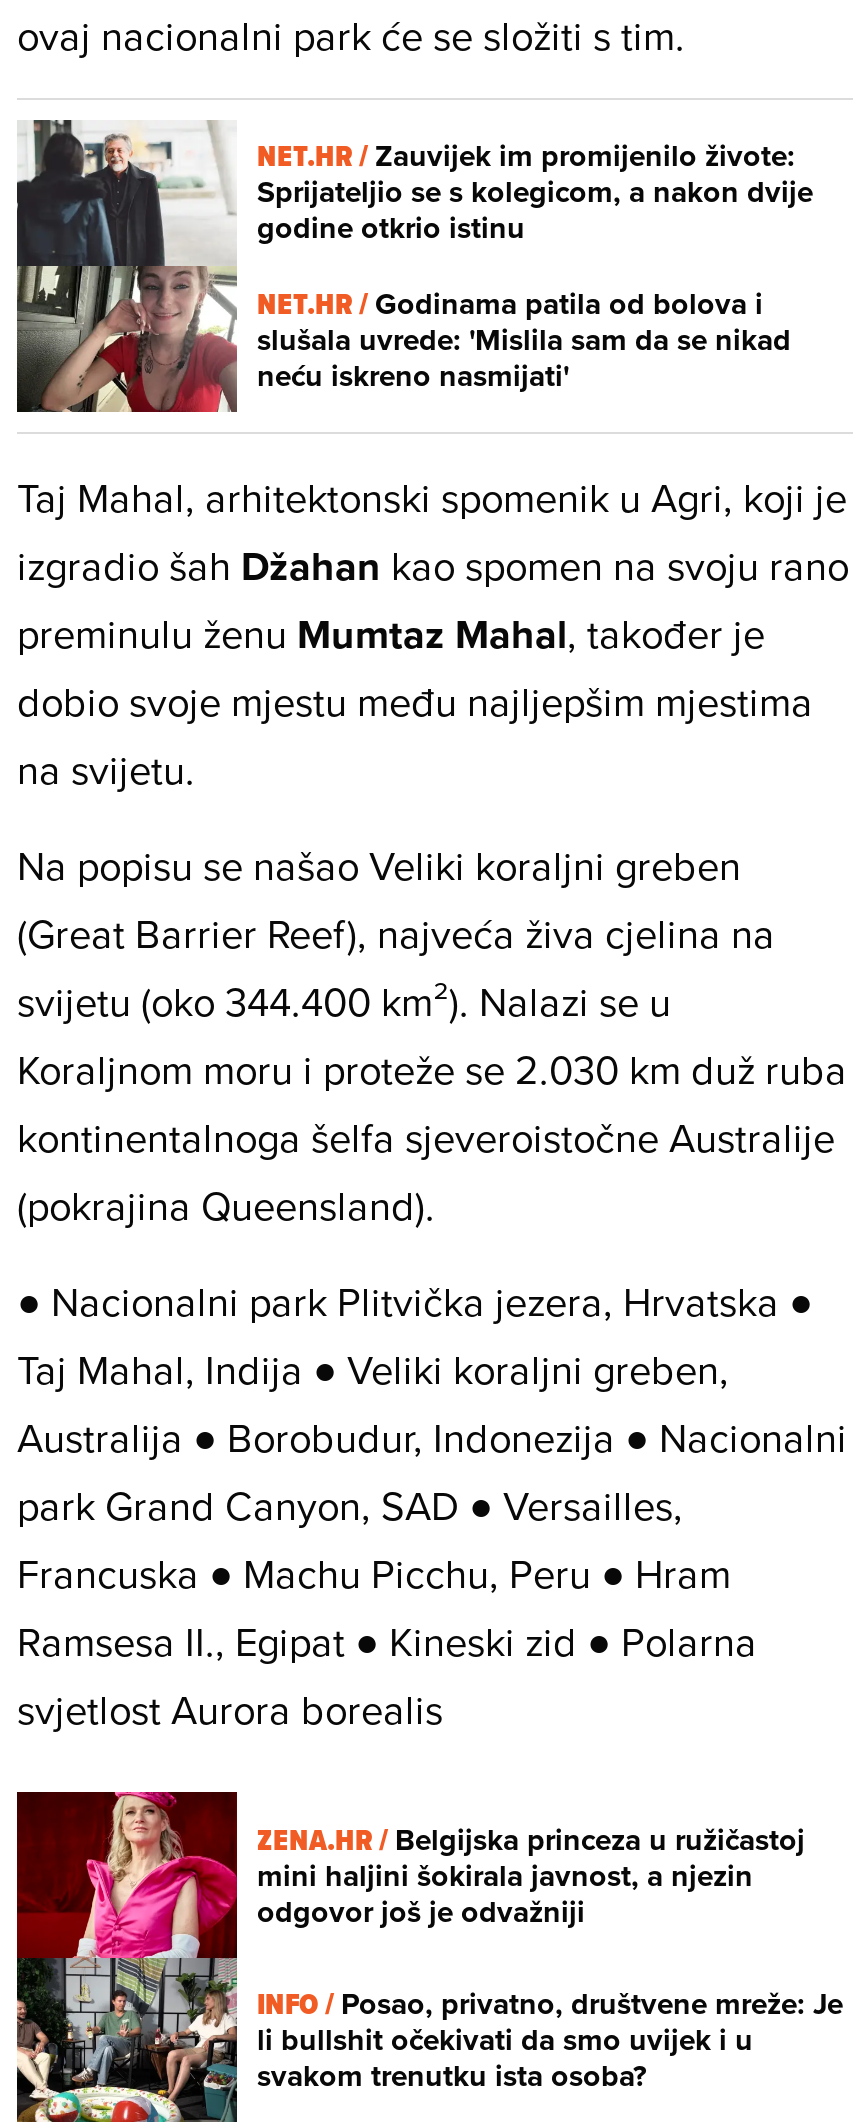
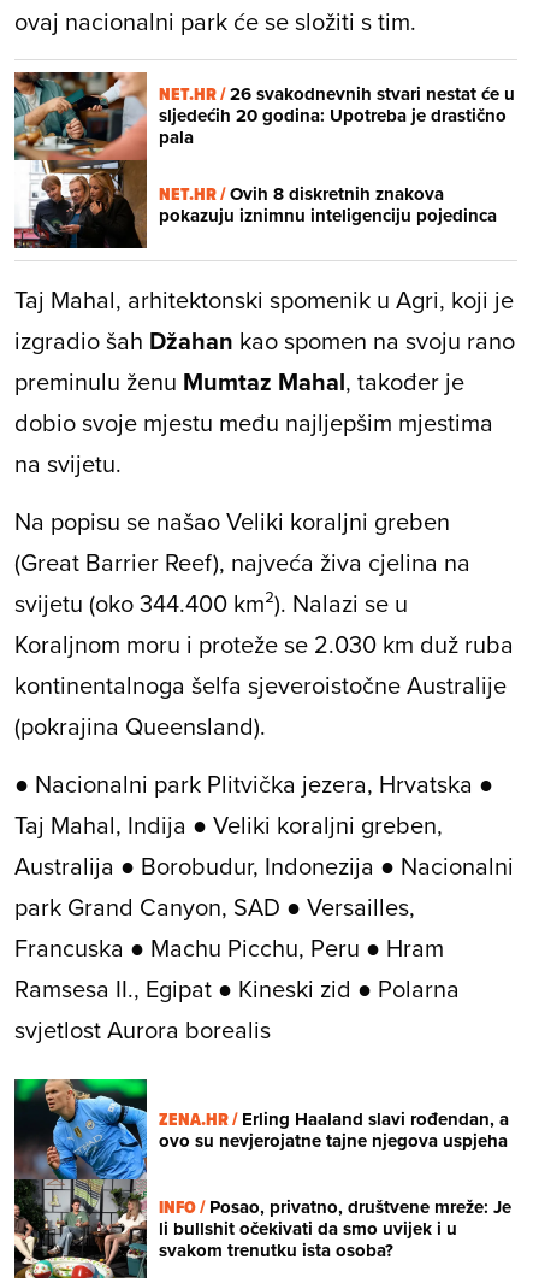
- [image]
- NET.HR / Zauvijek im promijenilo živote:
- Sprijateljio se s kolegicom, a nakon dvije
- godine otkrio istinu
+ [image]
+ NET.HR / 26 svakodnevnih stvari nestat će u
+ sljedećih 20 godina: Upotreba je drastično
+ pala

- NET.HR / Godinama patila od bolova i
- slušala uvrede: 'Mislila sam da se nikad
- neću iskreno nasmijati'
+ NET.HR / Ovih 8 diskretnih znakova
+ pokazuju iznimnu inteligenciju pojedinca

- [image]
- ZENA.HR / Belgijska princeza u ružičastoj
- mini haljini šokirala javnost, a njezin
- odgovor još je odvažniji
+ [image]
+ ZENA.HR / Erling Haaland slavi rođendan, a
+ ovo su nevjerojatne tajne njegova uspjeha
